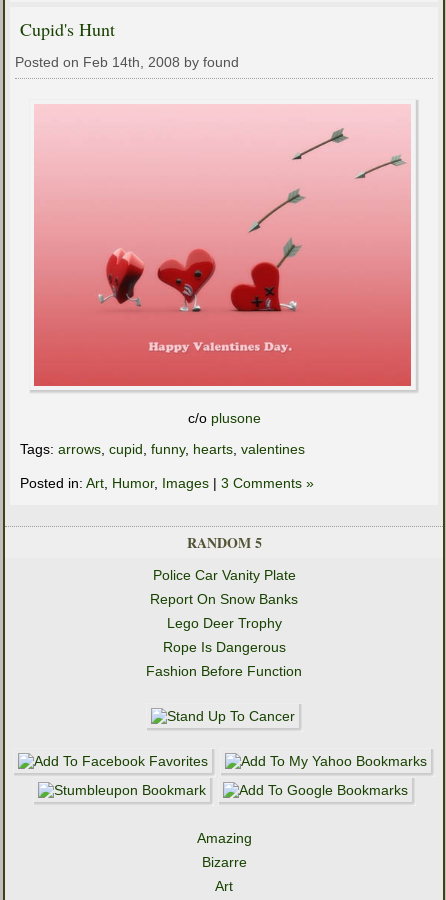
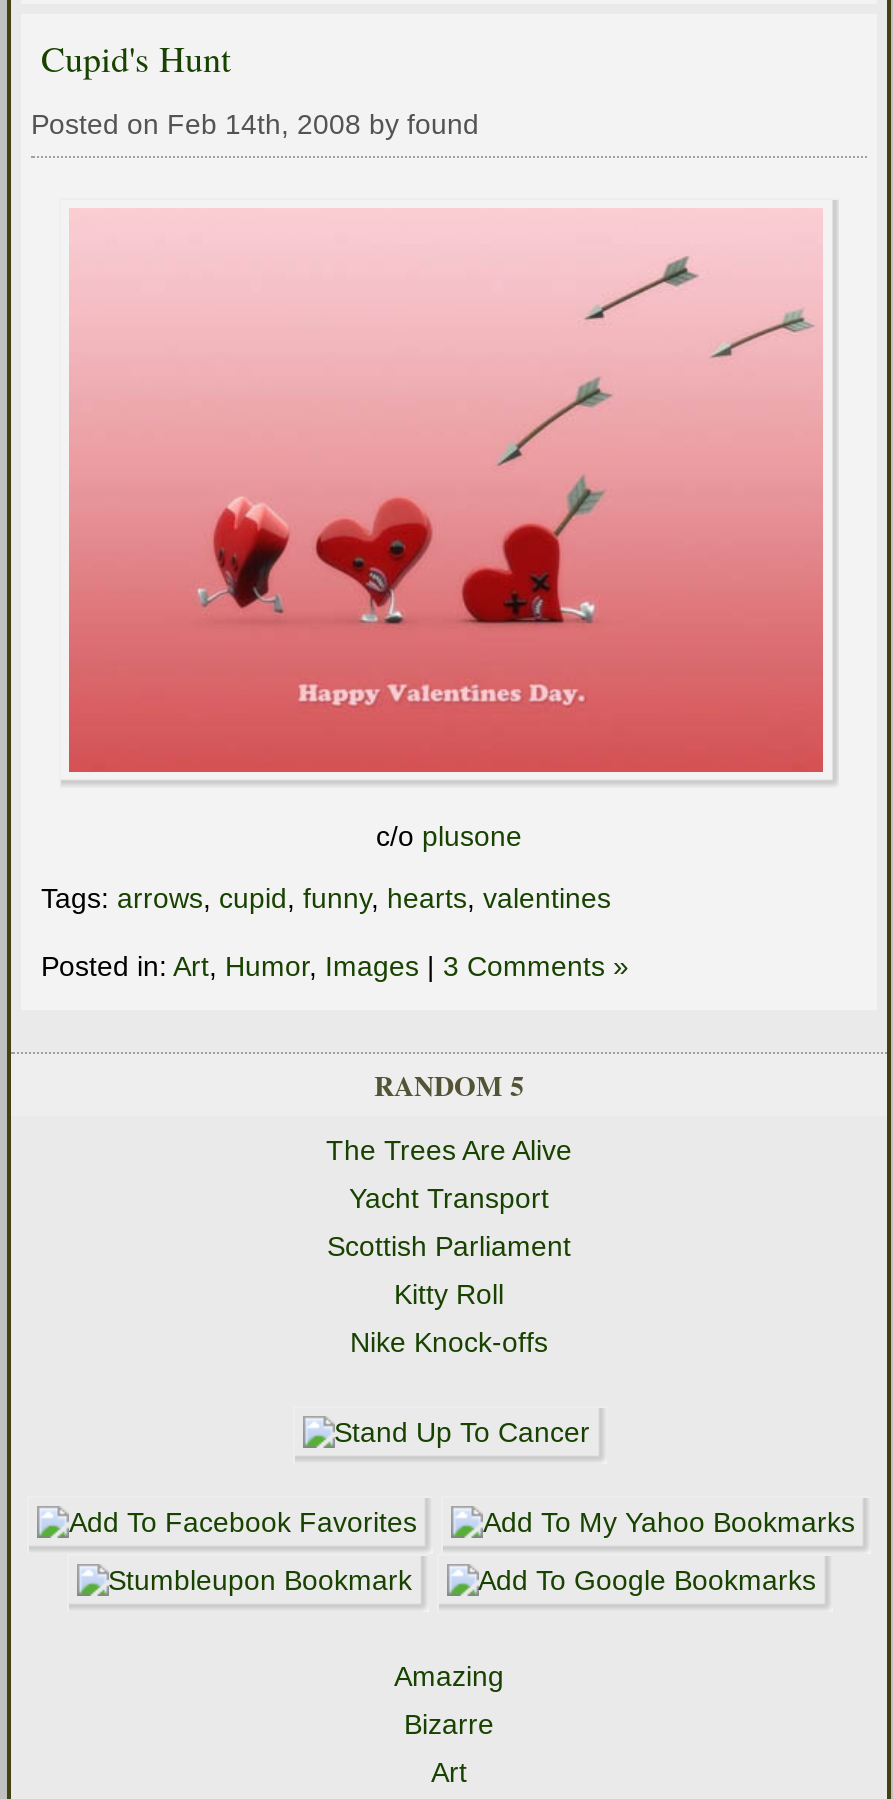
- Police Car Vanity Plate
+ The Trees Are Alive

- Report On Snow Banks
+ Yacht Transport

- Lego Deer Trophy
+ Scottish Parliament

- Rope Is Dangerous
+ Kitty Roll

- Fashion Before Function
+ Nike Knock-offs
